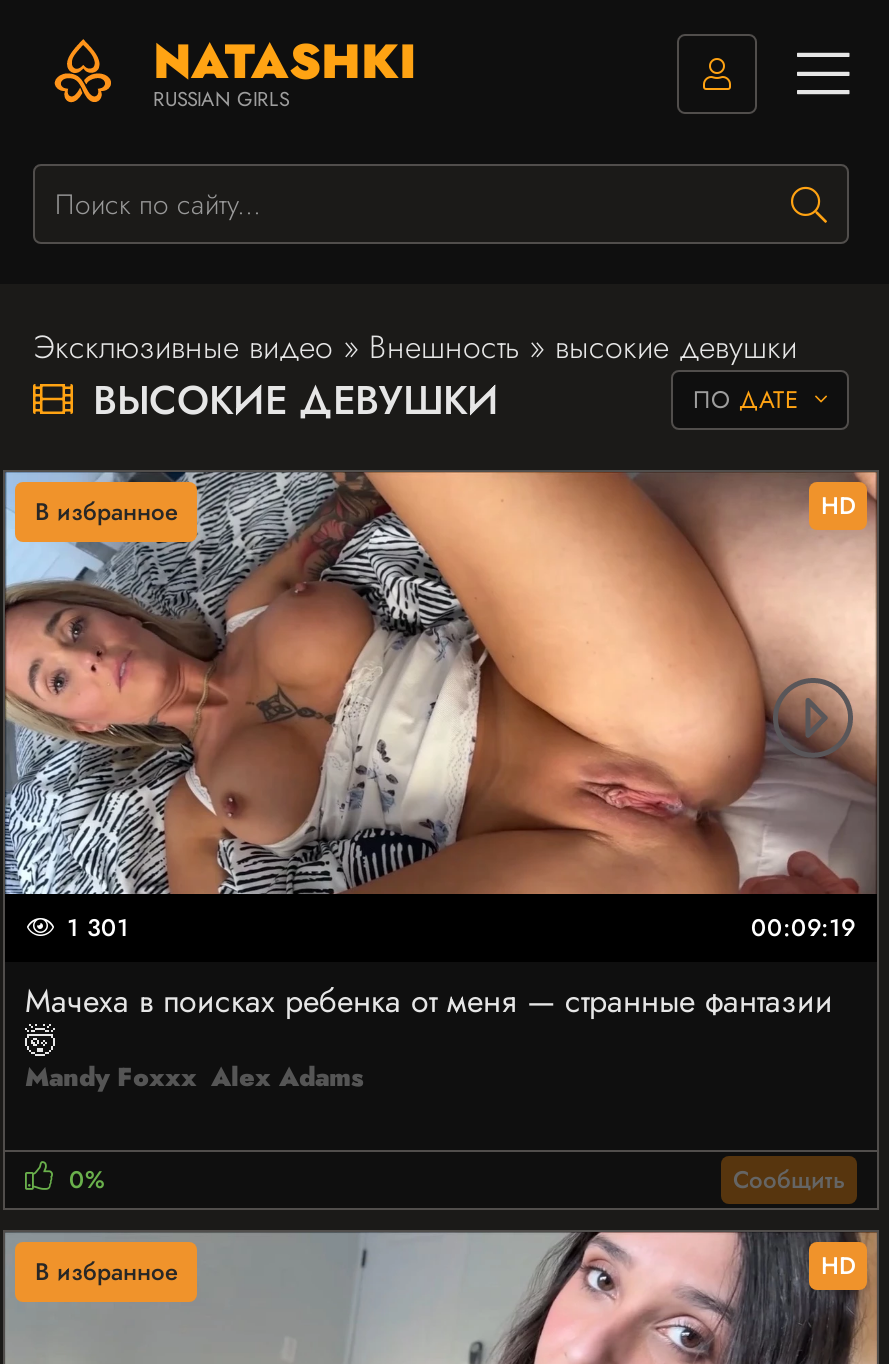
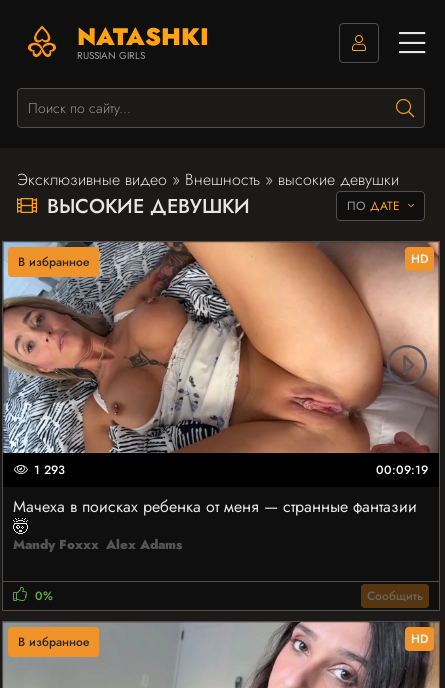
- 1 301
+ 1 293
